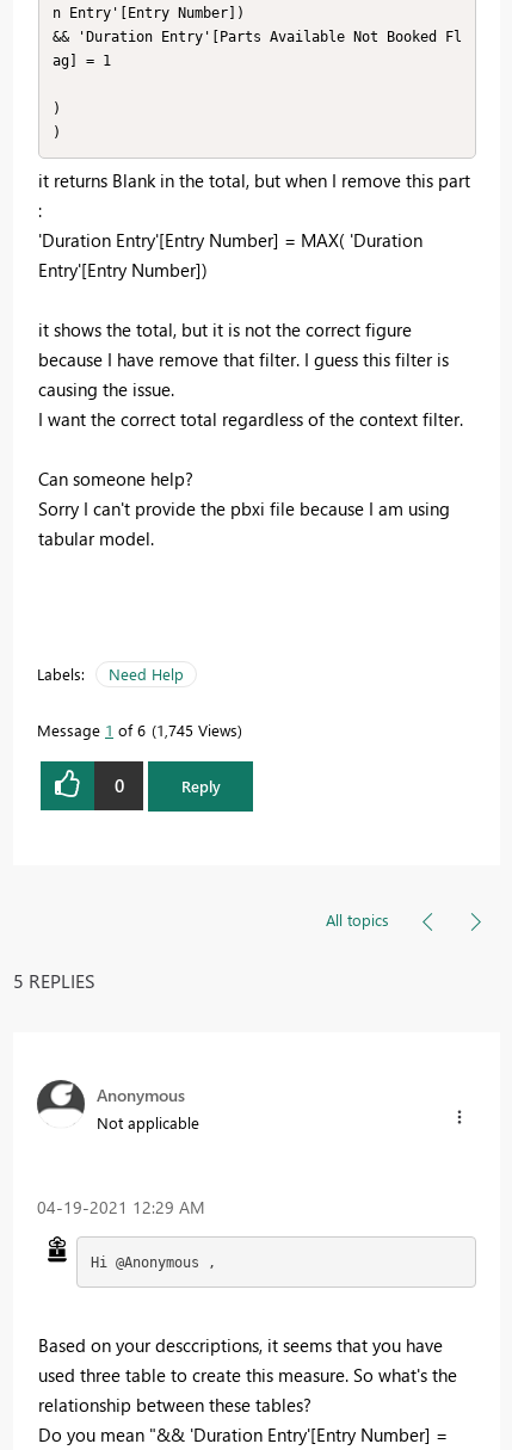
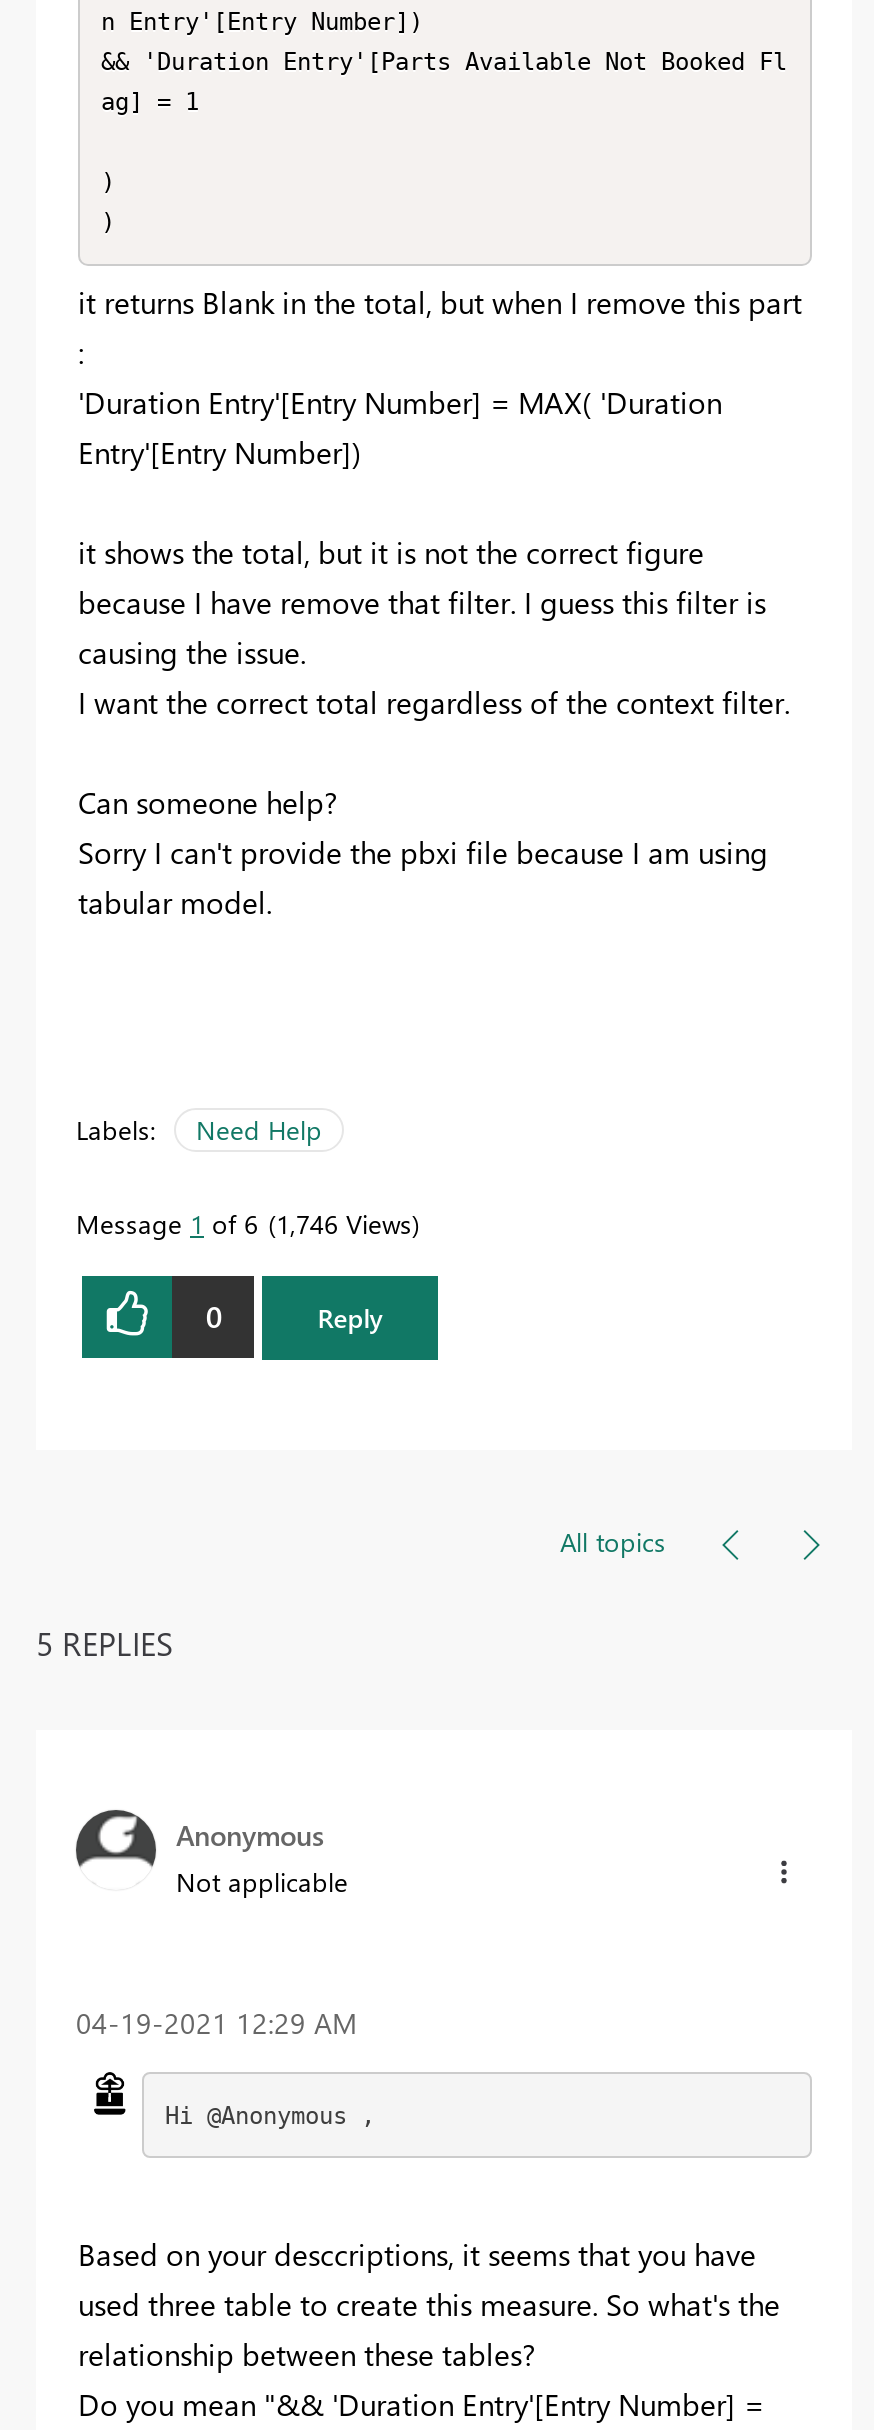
- Message 1 of 6 1,745 Views
+ Message 1 of 6 1,746 Views
